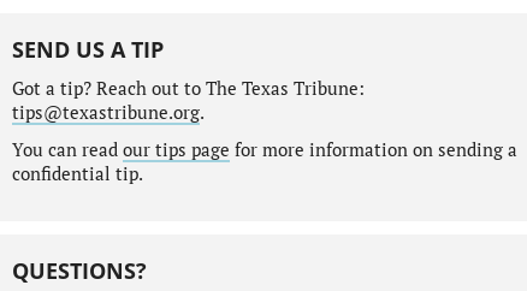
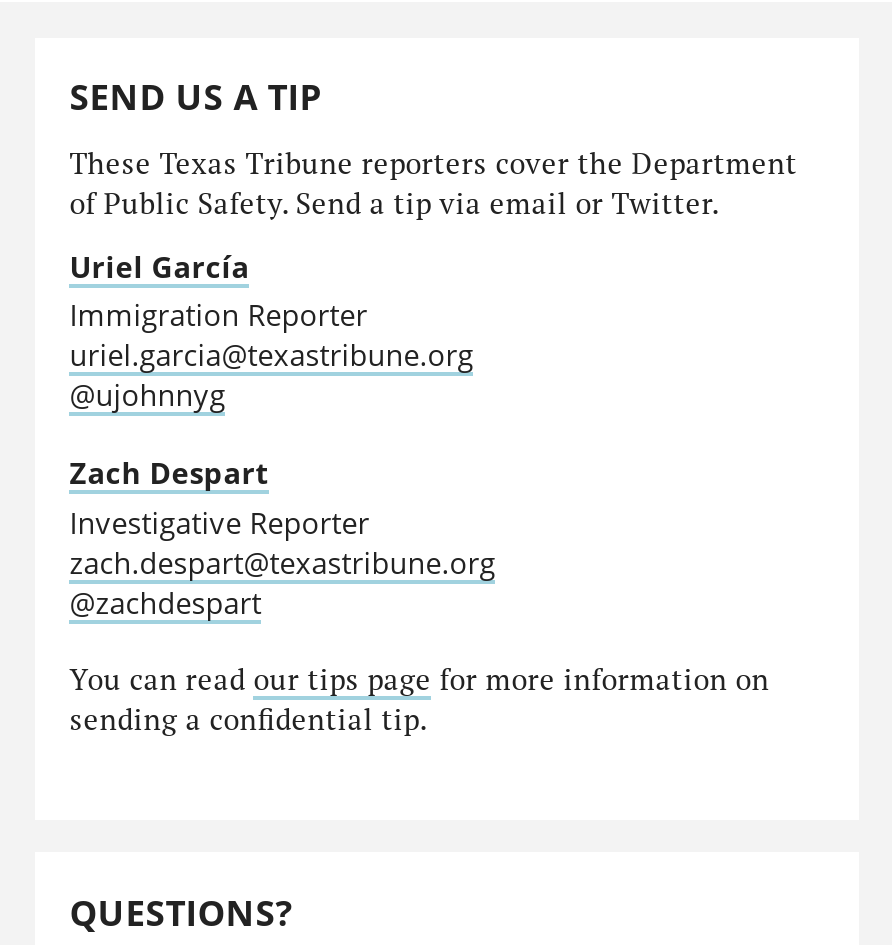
- Got a tip? Reach out to The Texas Tribune:
- tips@texastribune.org.
- You can read our tips page for more information on sending a
- confidential tip.
+ These Texas Tribune reporters cover the Department
+ of Public Safety. Send a tip via email or Twitter.
+ Uriel García
+ Immigration Reporter
+ uriel.garcia@texastribune.org
+ @ujohnnyg
+ Zach Despart
+ Investigative Reporter
+ zach.despart@texastribune.org
+ @zachdespart
+ You can read our tips page for more information on
+ sending a confidential tip.
